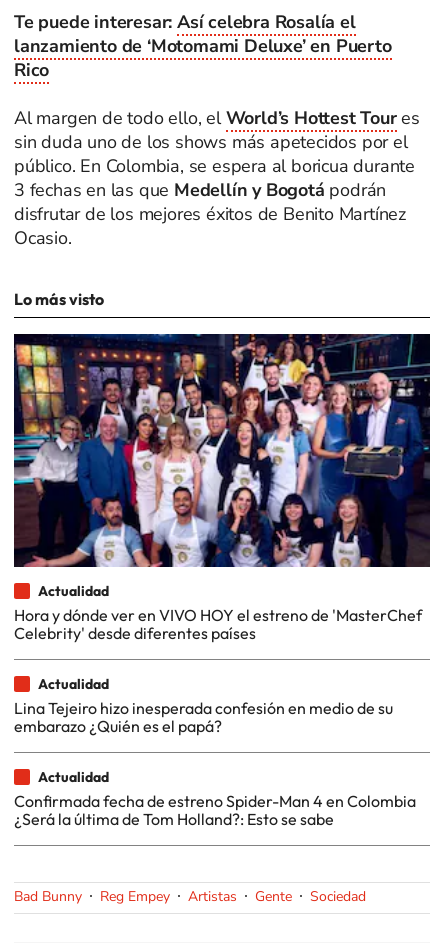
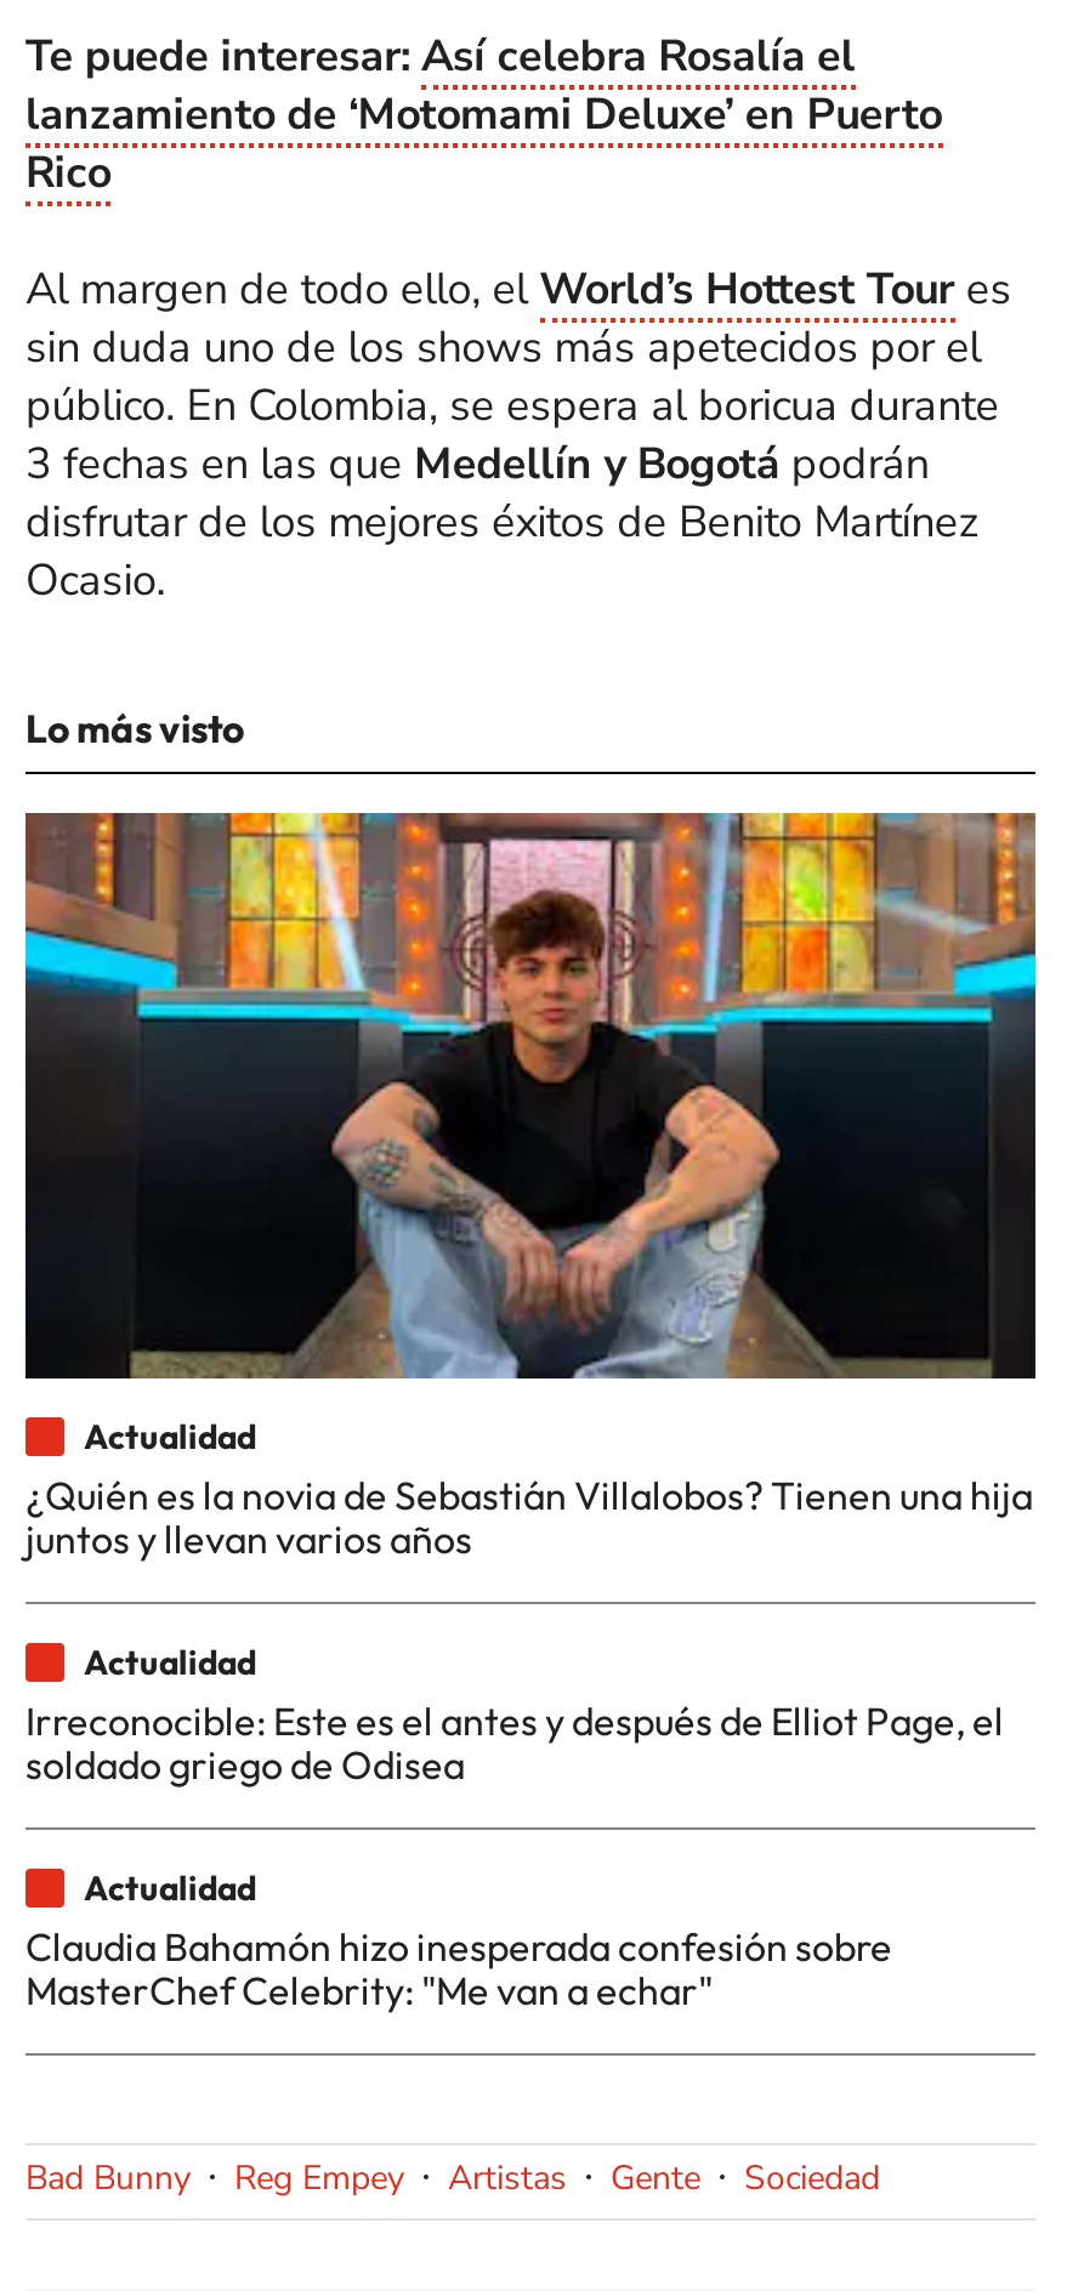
- [image]
- Hora y dónde ver en VIVO HOY el estreno de 'MasterChef
- Celebrity' desde diferentes países
+ [image]
+ ¿Quién es la novia de Sebastián Villalobos? Tienen una hija
+ juntos y llevan varios años

- Lina Tejeiro hizo inesperada confesión en medio de su
- embarazo ¿Quién es el papá?
+ Irreconocible: Este es el antes y después de Elliot Page, el
+ soldado griego de Odisea

- Confirmada fecha de estreno Spider-Man 4 en Colombia
- ¿Será la última de Tom Holland?: Esto se sabe
+ Claudia Bahamón hizo inesperada confesión sobre
+ MasterChef Celebrity: "Me van a echar"
